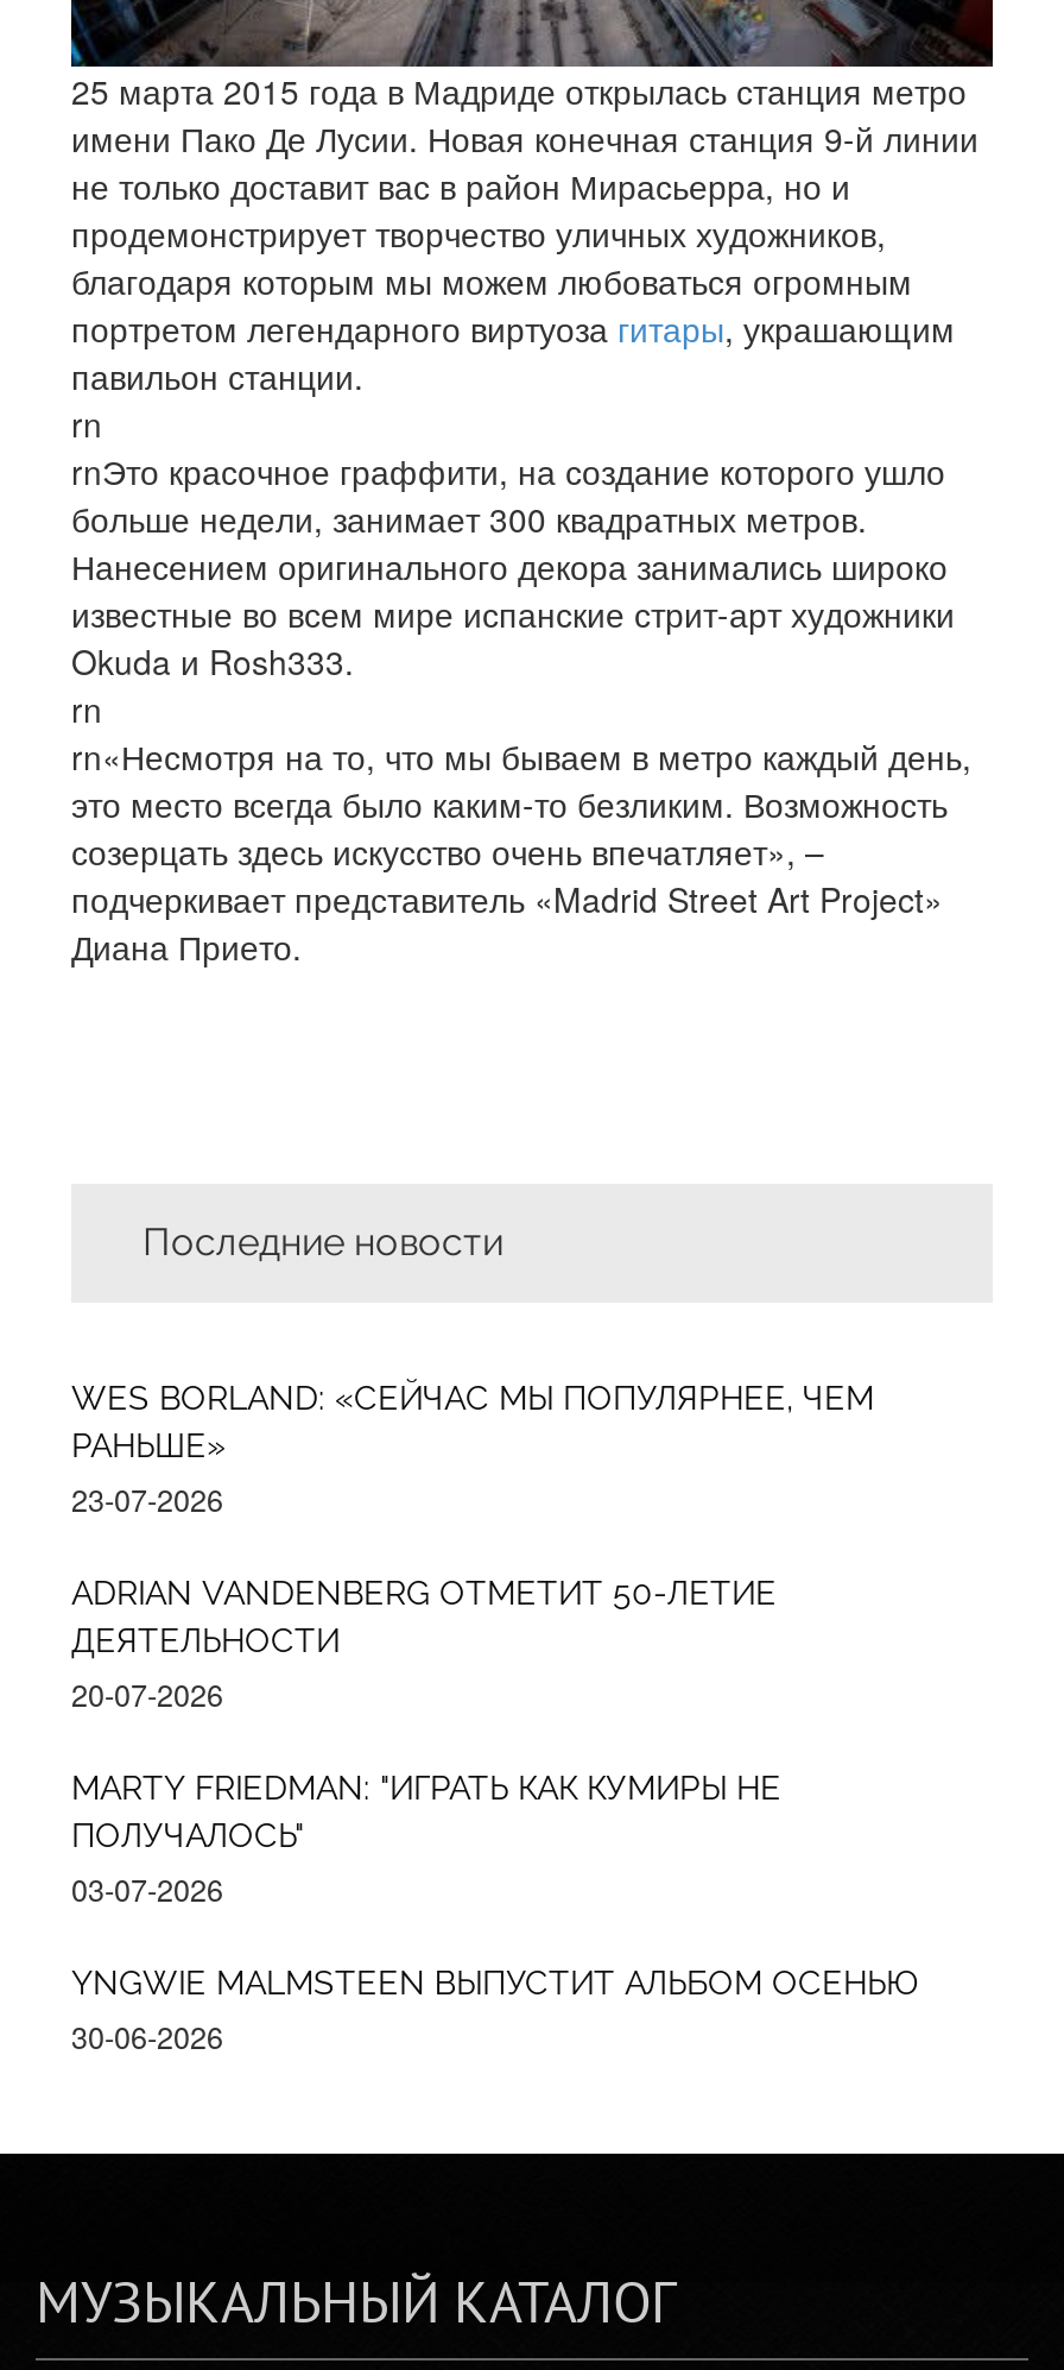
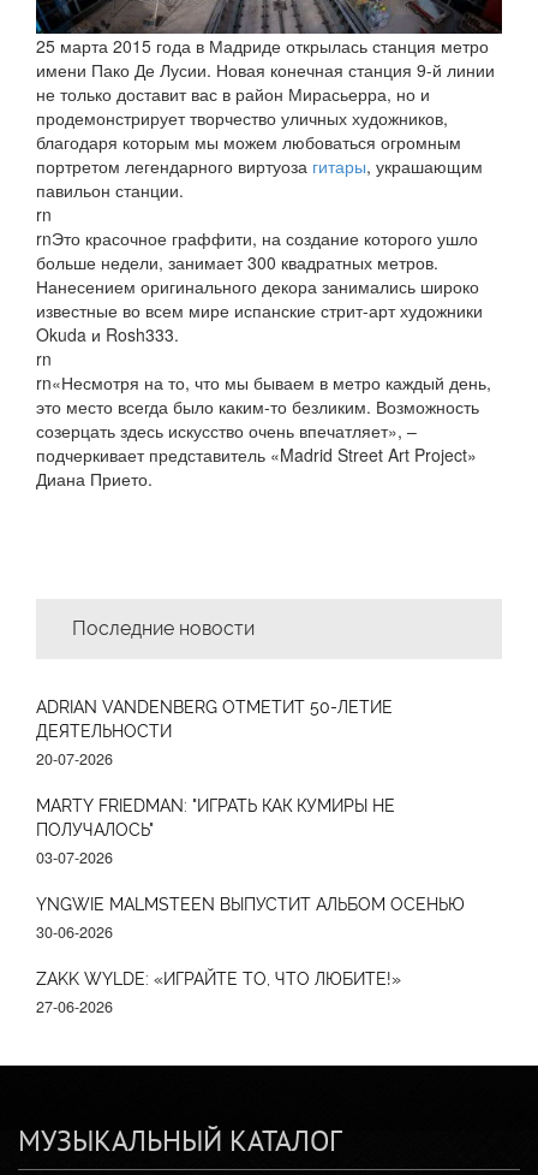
- WES BORLAND: «СЕЙЧАС МЫ ПОПУЛЯРНЕЕ, ЧЕМ
- РАНЬШЕ»
- 23-07-2026

moved up: ADRIAN VANDENBERG ОТМЕТИТ 50-ЛЕТИЕ | ДЕЯТЕЛЬНОСТИ | 20-07-2026 | ПОЛУЧАЛОСЬ" | 03-07-2026 | YNGWIE MALMSTEEN ВЫПУСТИТ АЛЬБОМ ОСЕНЬЮ | 30-06-2026

+ ZAKK WYLDE: «ИГРАЙТЕ ТО, ЧТО ЛЮБИТЕ!»
+ 27-06-2026
